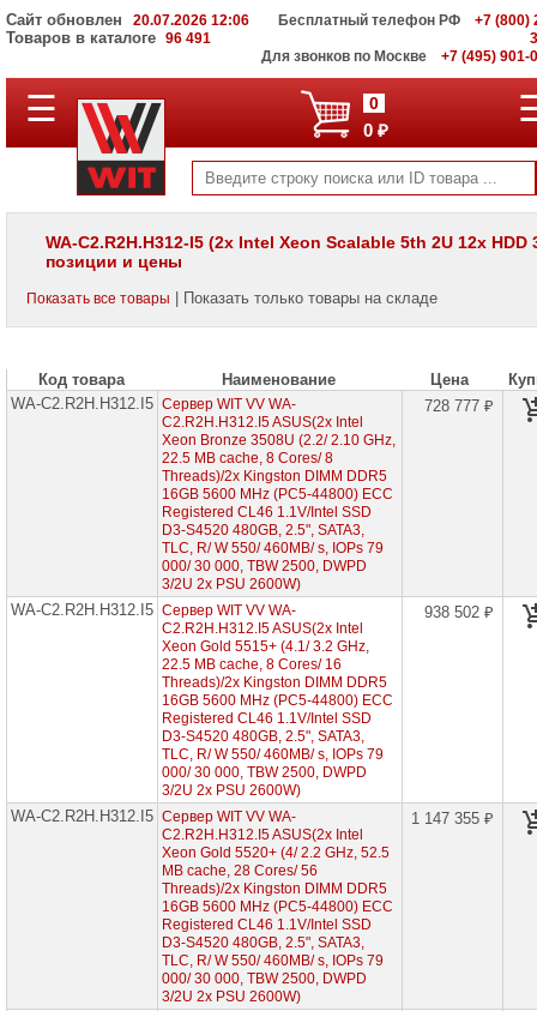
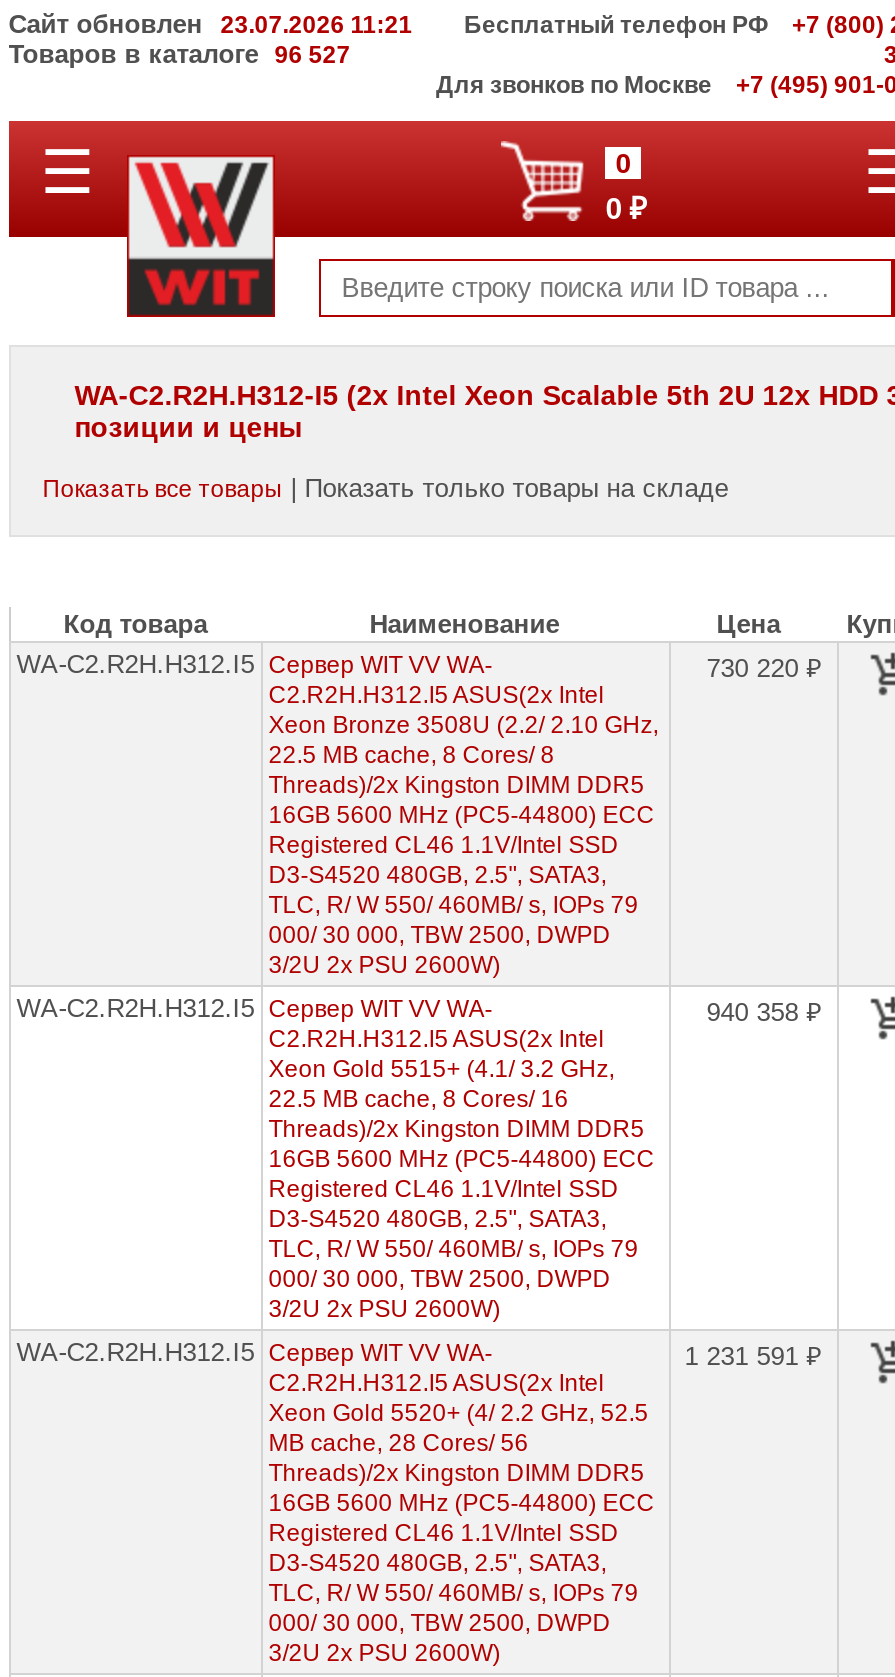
- Сайт обновлен 20.07.2026 12:06
+ Сайт обновлен 23.07.2026 11:21

- Товаров в каталоге 96 491
+ Товаров в каталоге 96 527

- 728 777 ₽
+ 730 220 ₽

- 938 502 ₽
+ 940 358 ₽

- 1 147 355 ₽
+ 1 231 591 ₽
